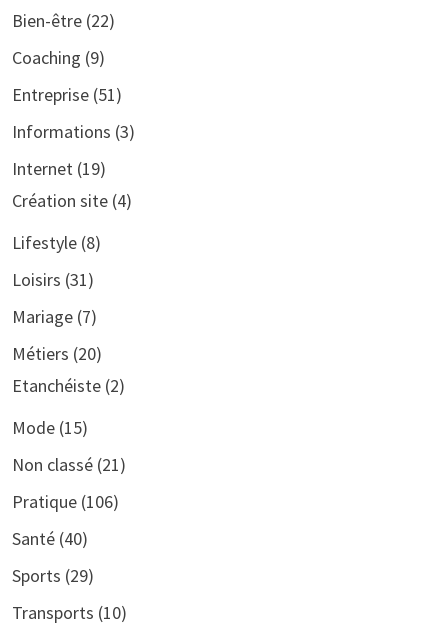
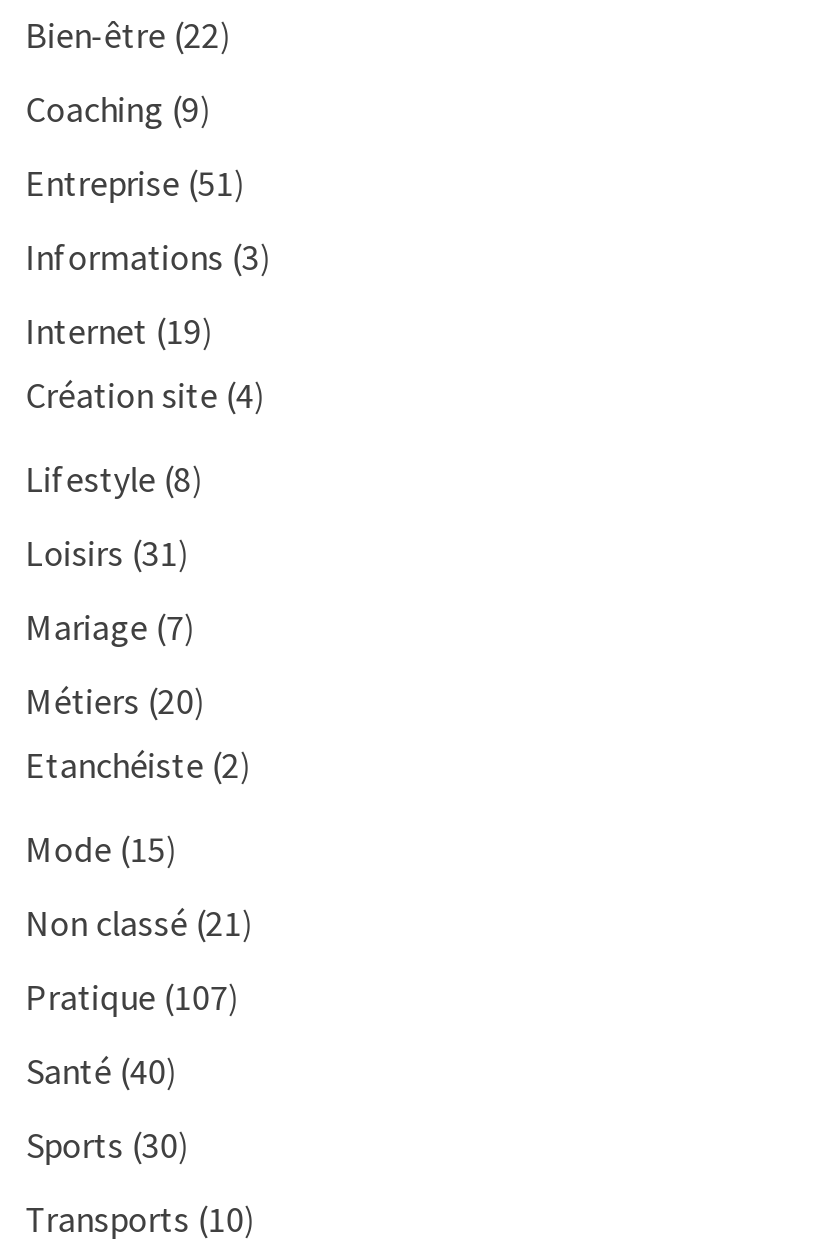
- Pratique (106)
+ Pratique (107)

- Sports (29)
+ Sports (30)
